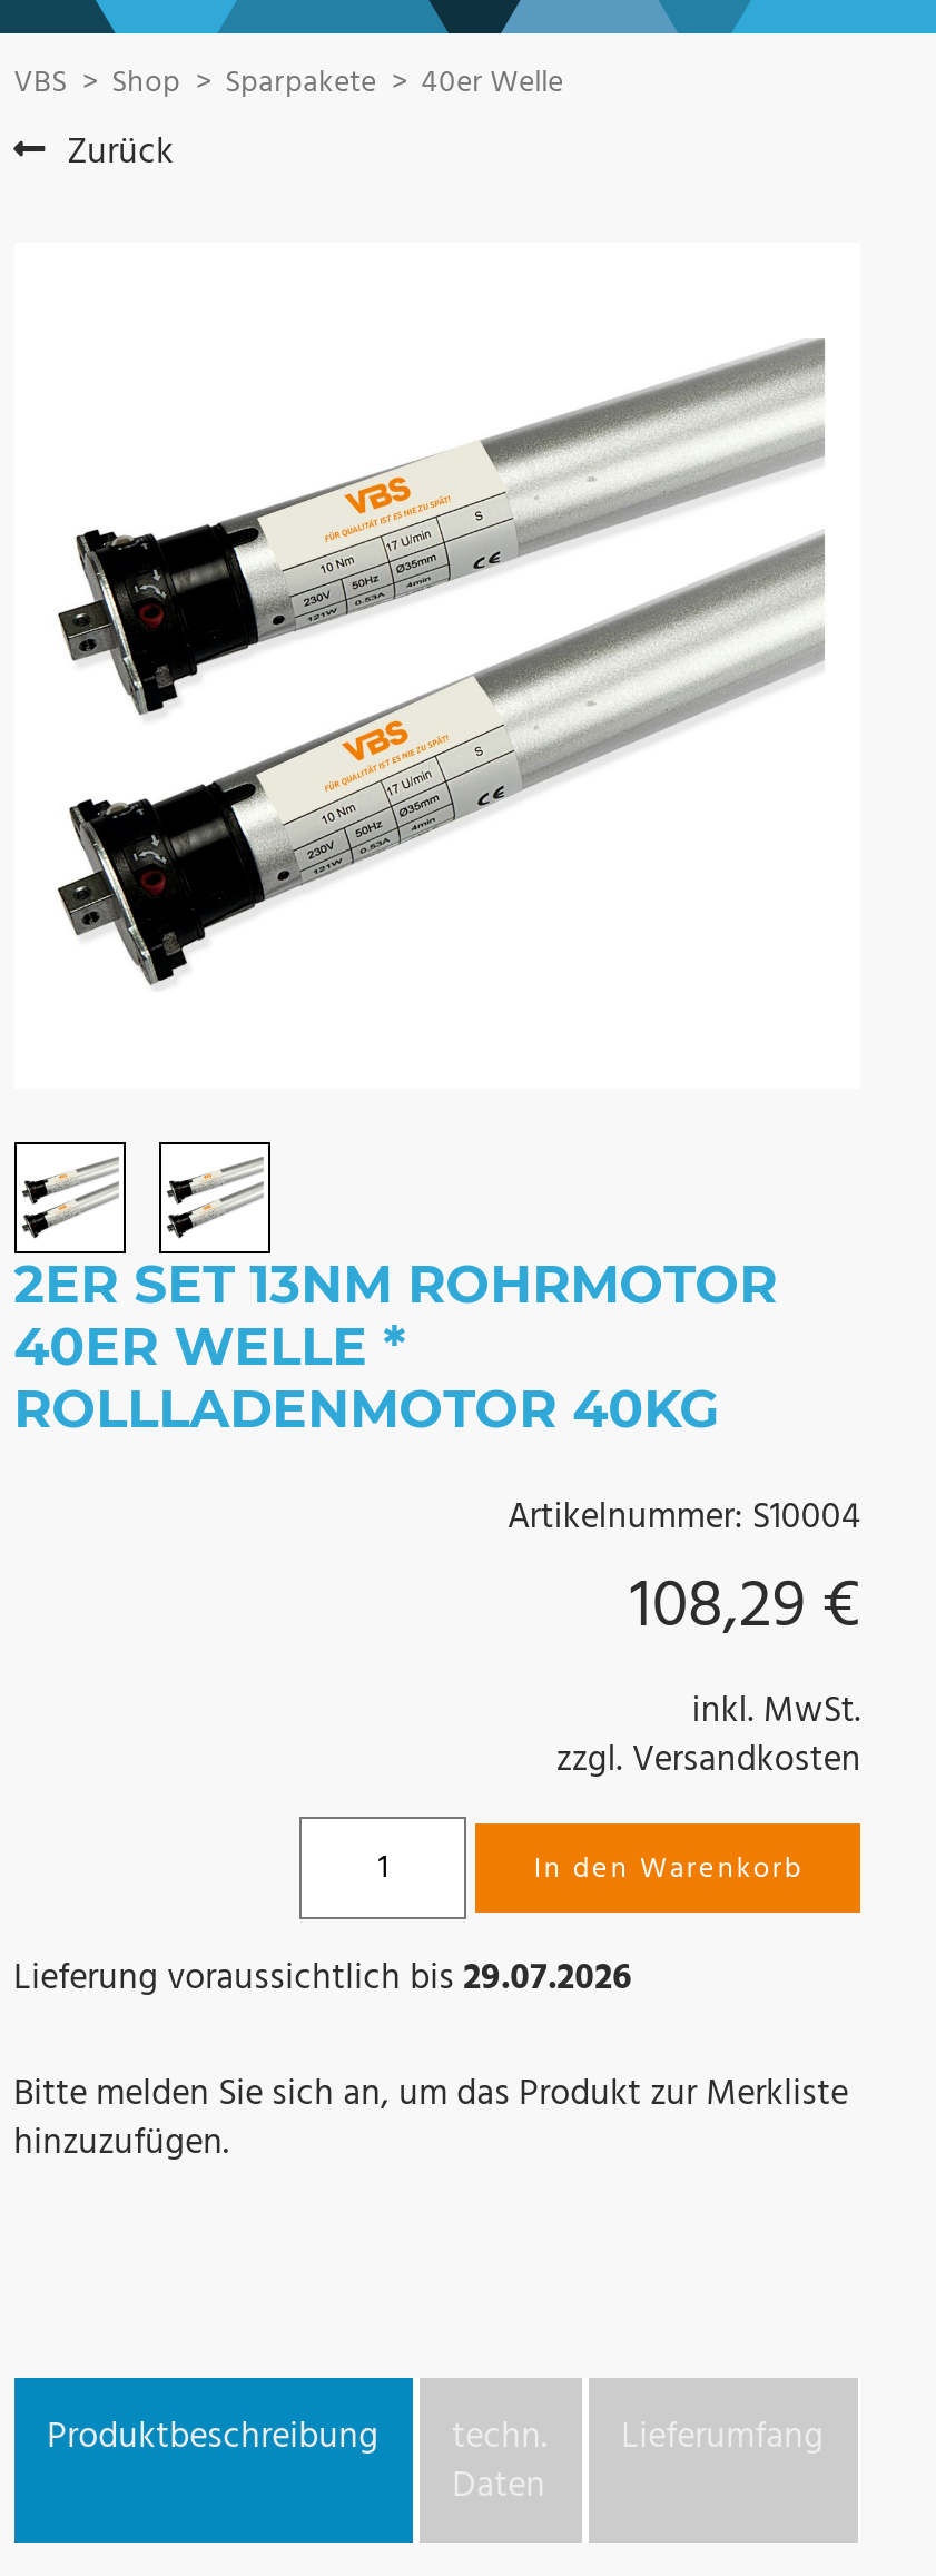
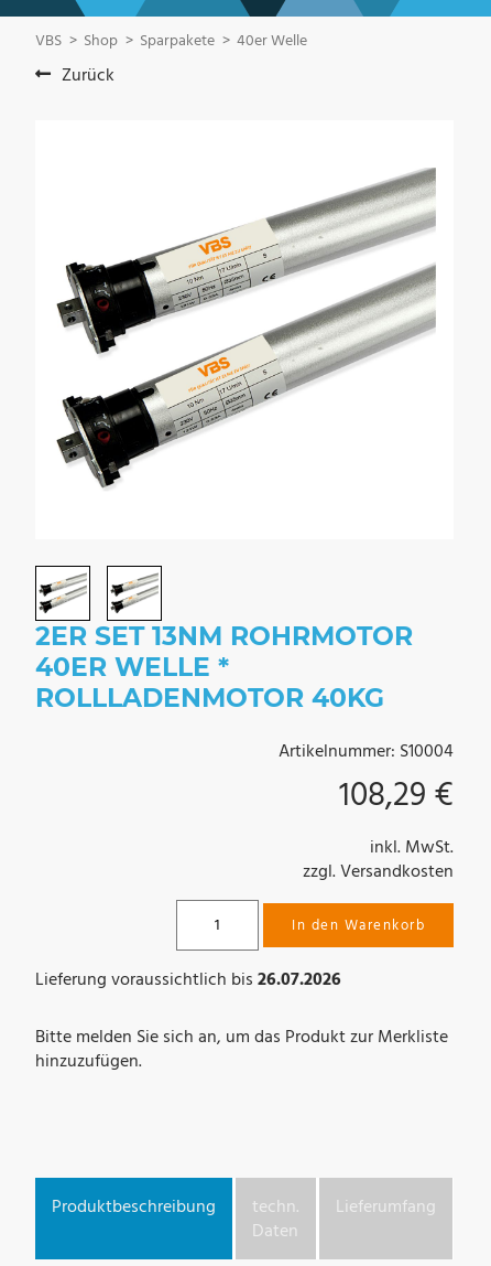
- Lieferung voraussichtlich bis 29.07.2026
+ Lieferung voraussichtlich bis 26.07.2026
